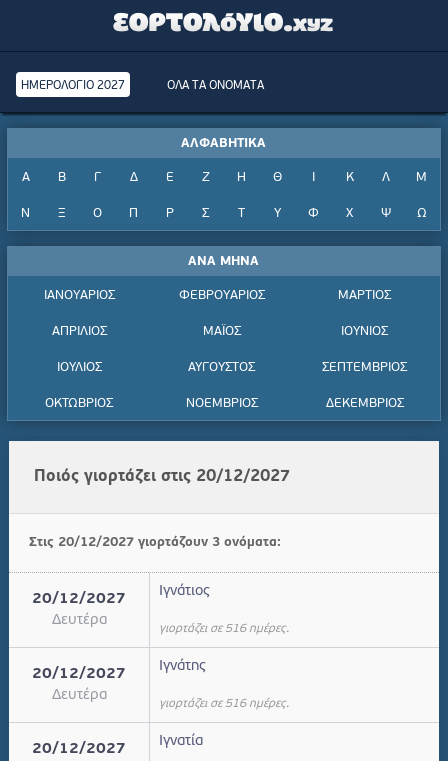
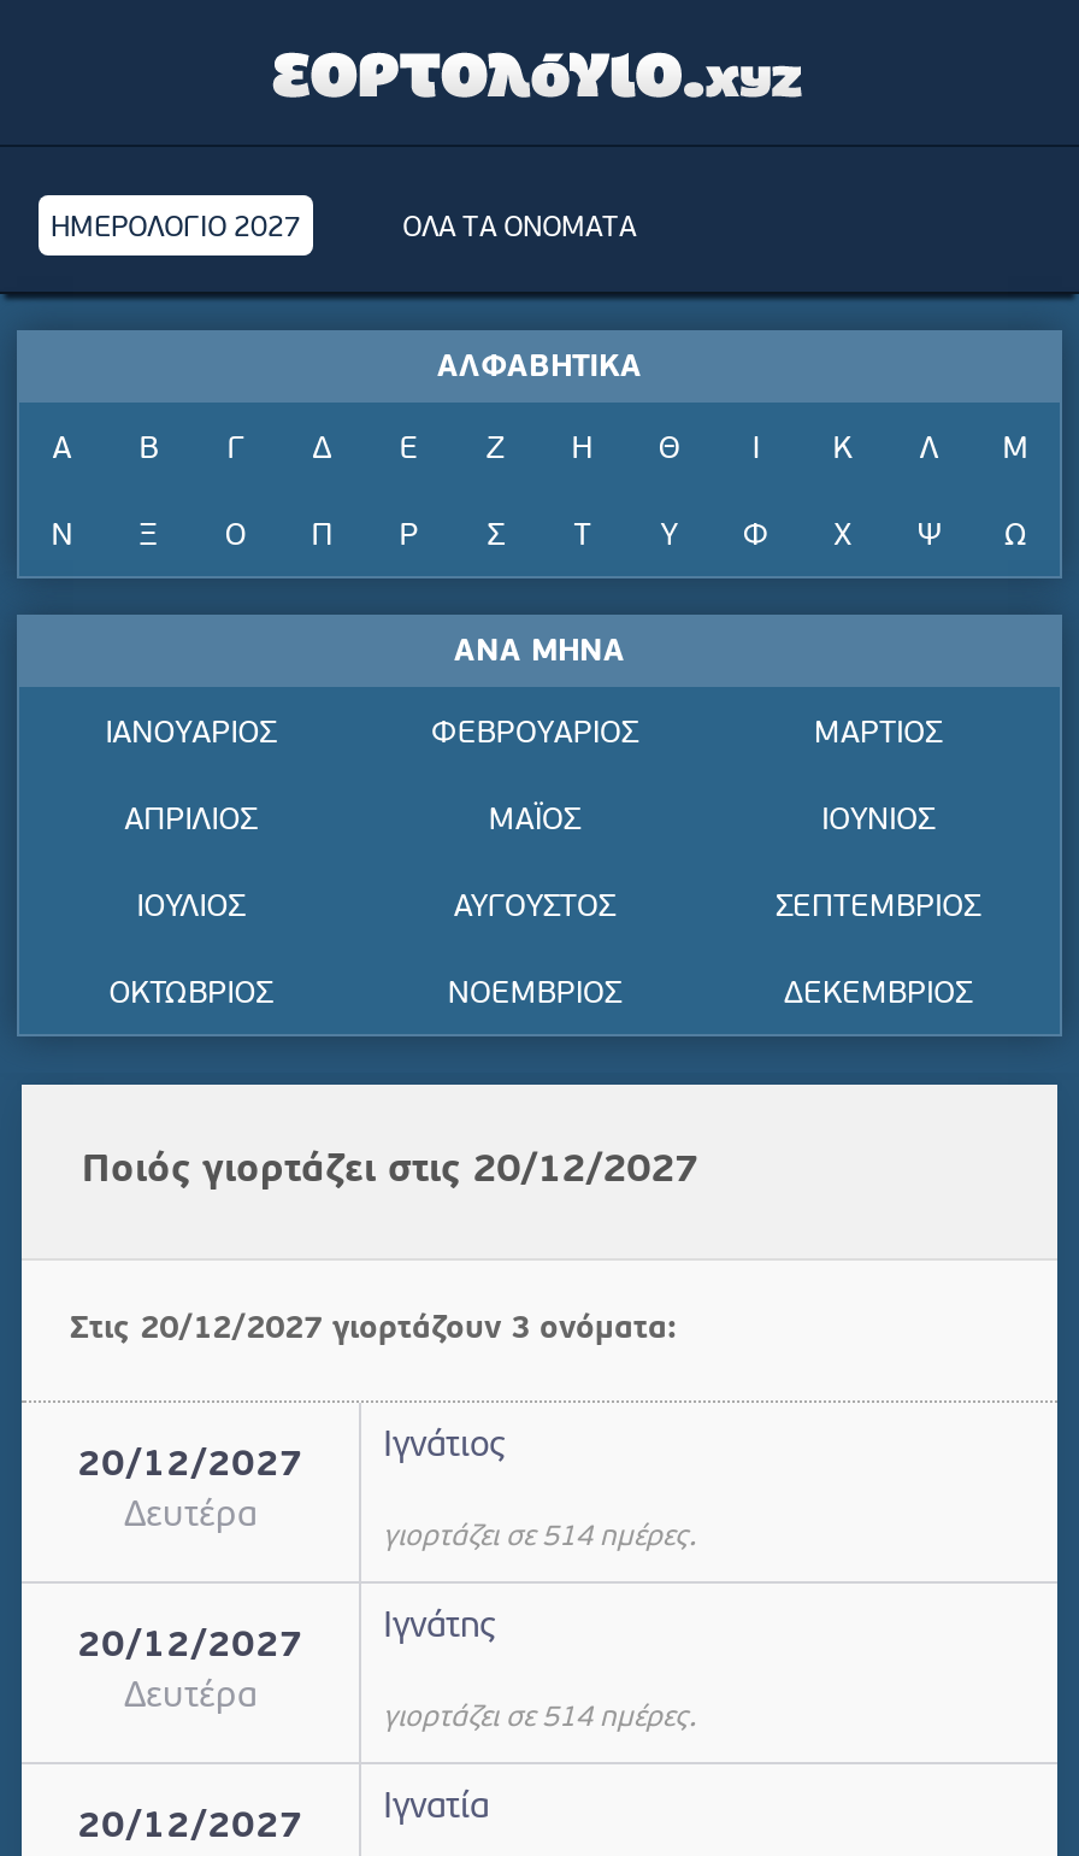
- γιορτάζει σε 516 ημέρες.
+ γιορτάζει σε 514 ημέρες.

- γιορτάζει σε 516 ημέρες.
+ γιορτάζει σε 514 ημέρες.
